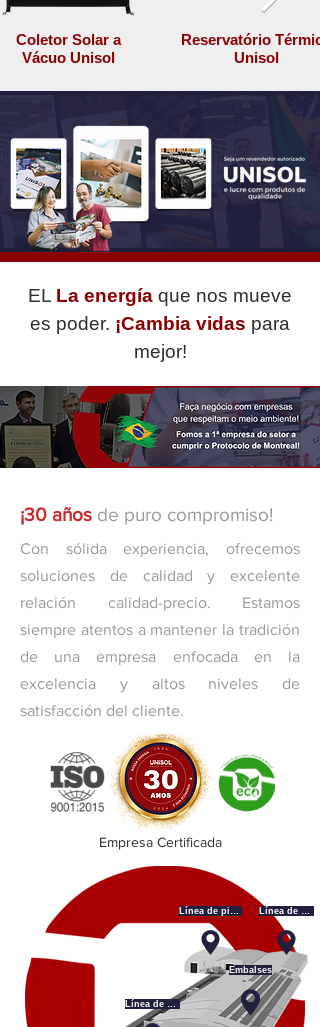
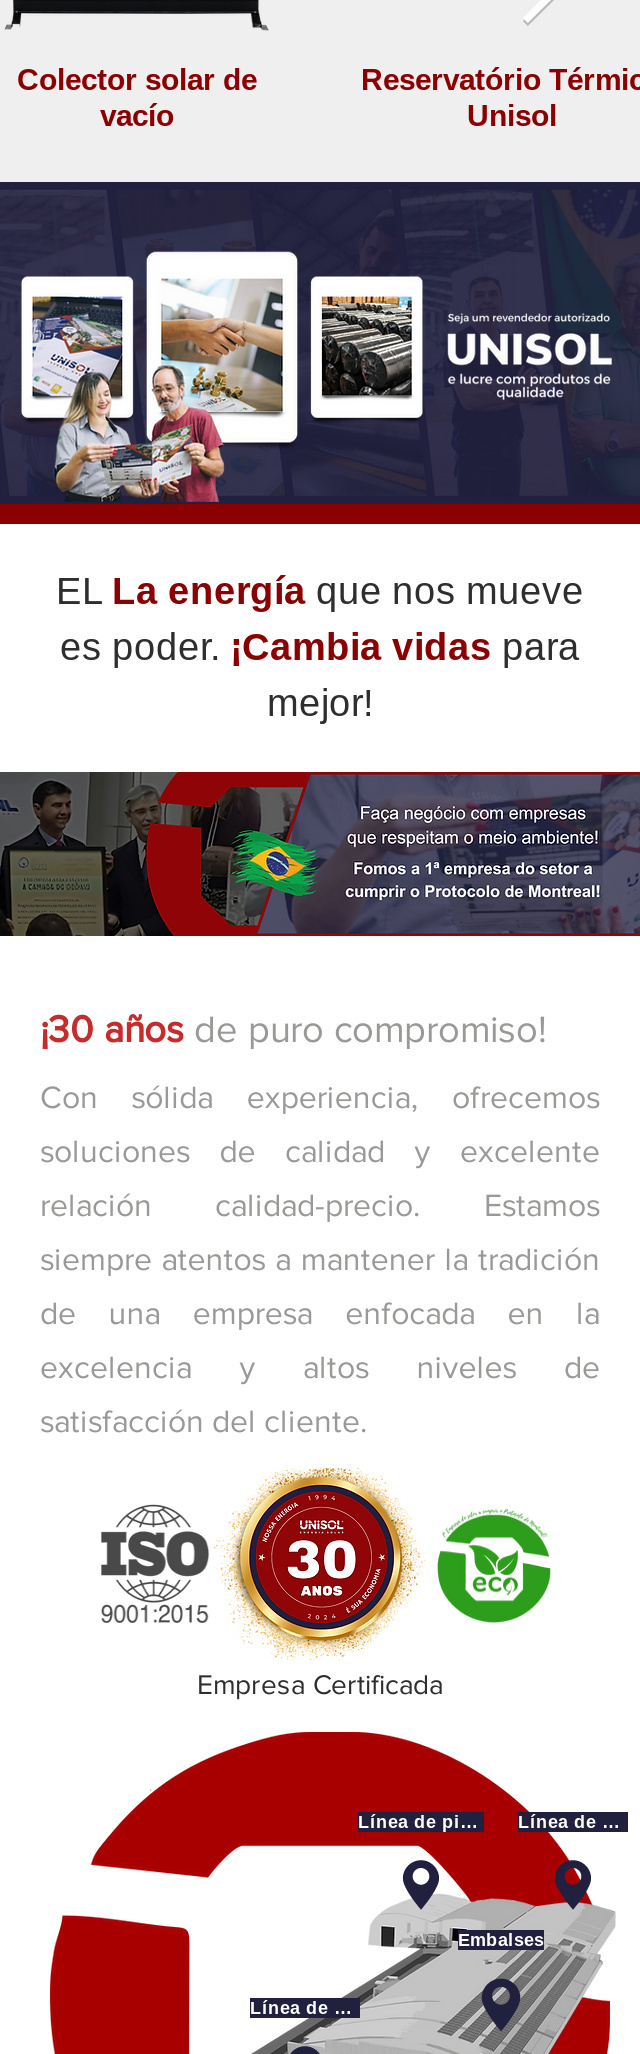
- Coletor Solar a
- Vácuo Unisol
+ Colector solar de
+ vacío
